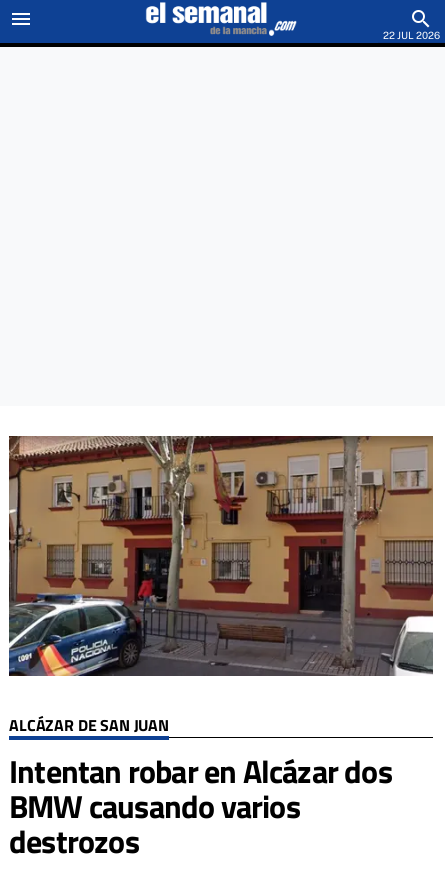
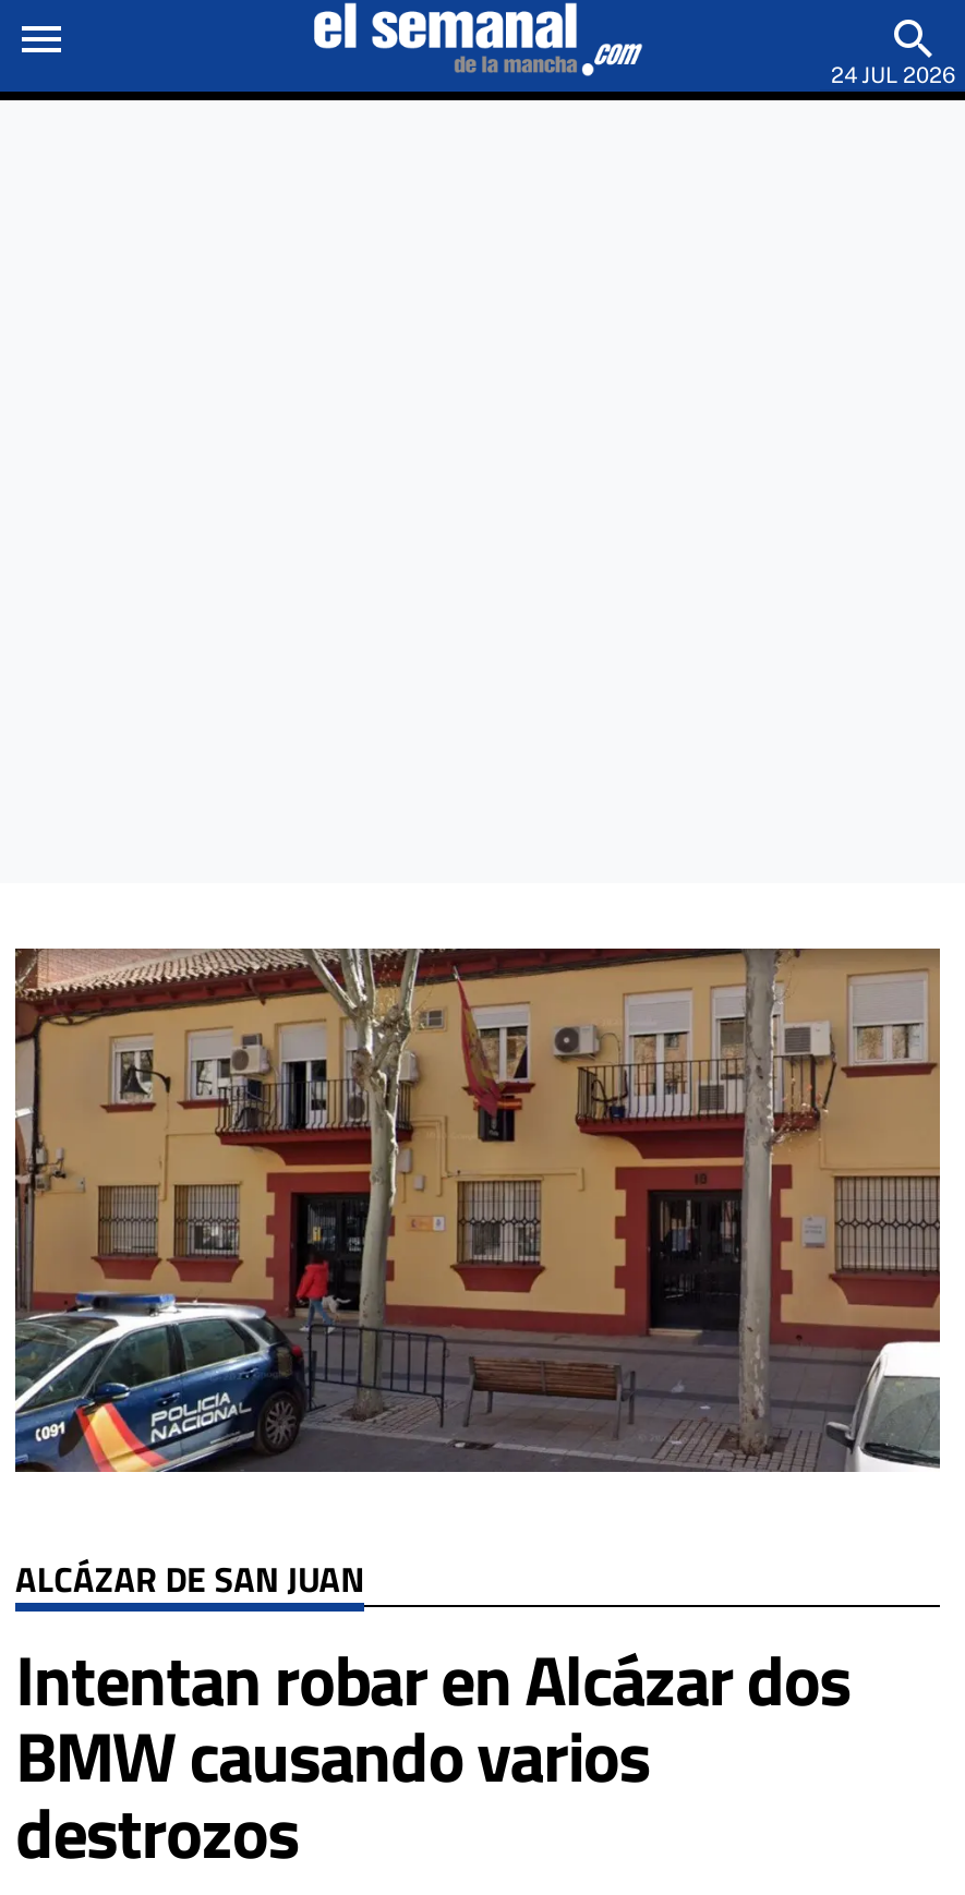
- 22 JUL 2026
+ 24 JUL 2026
